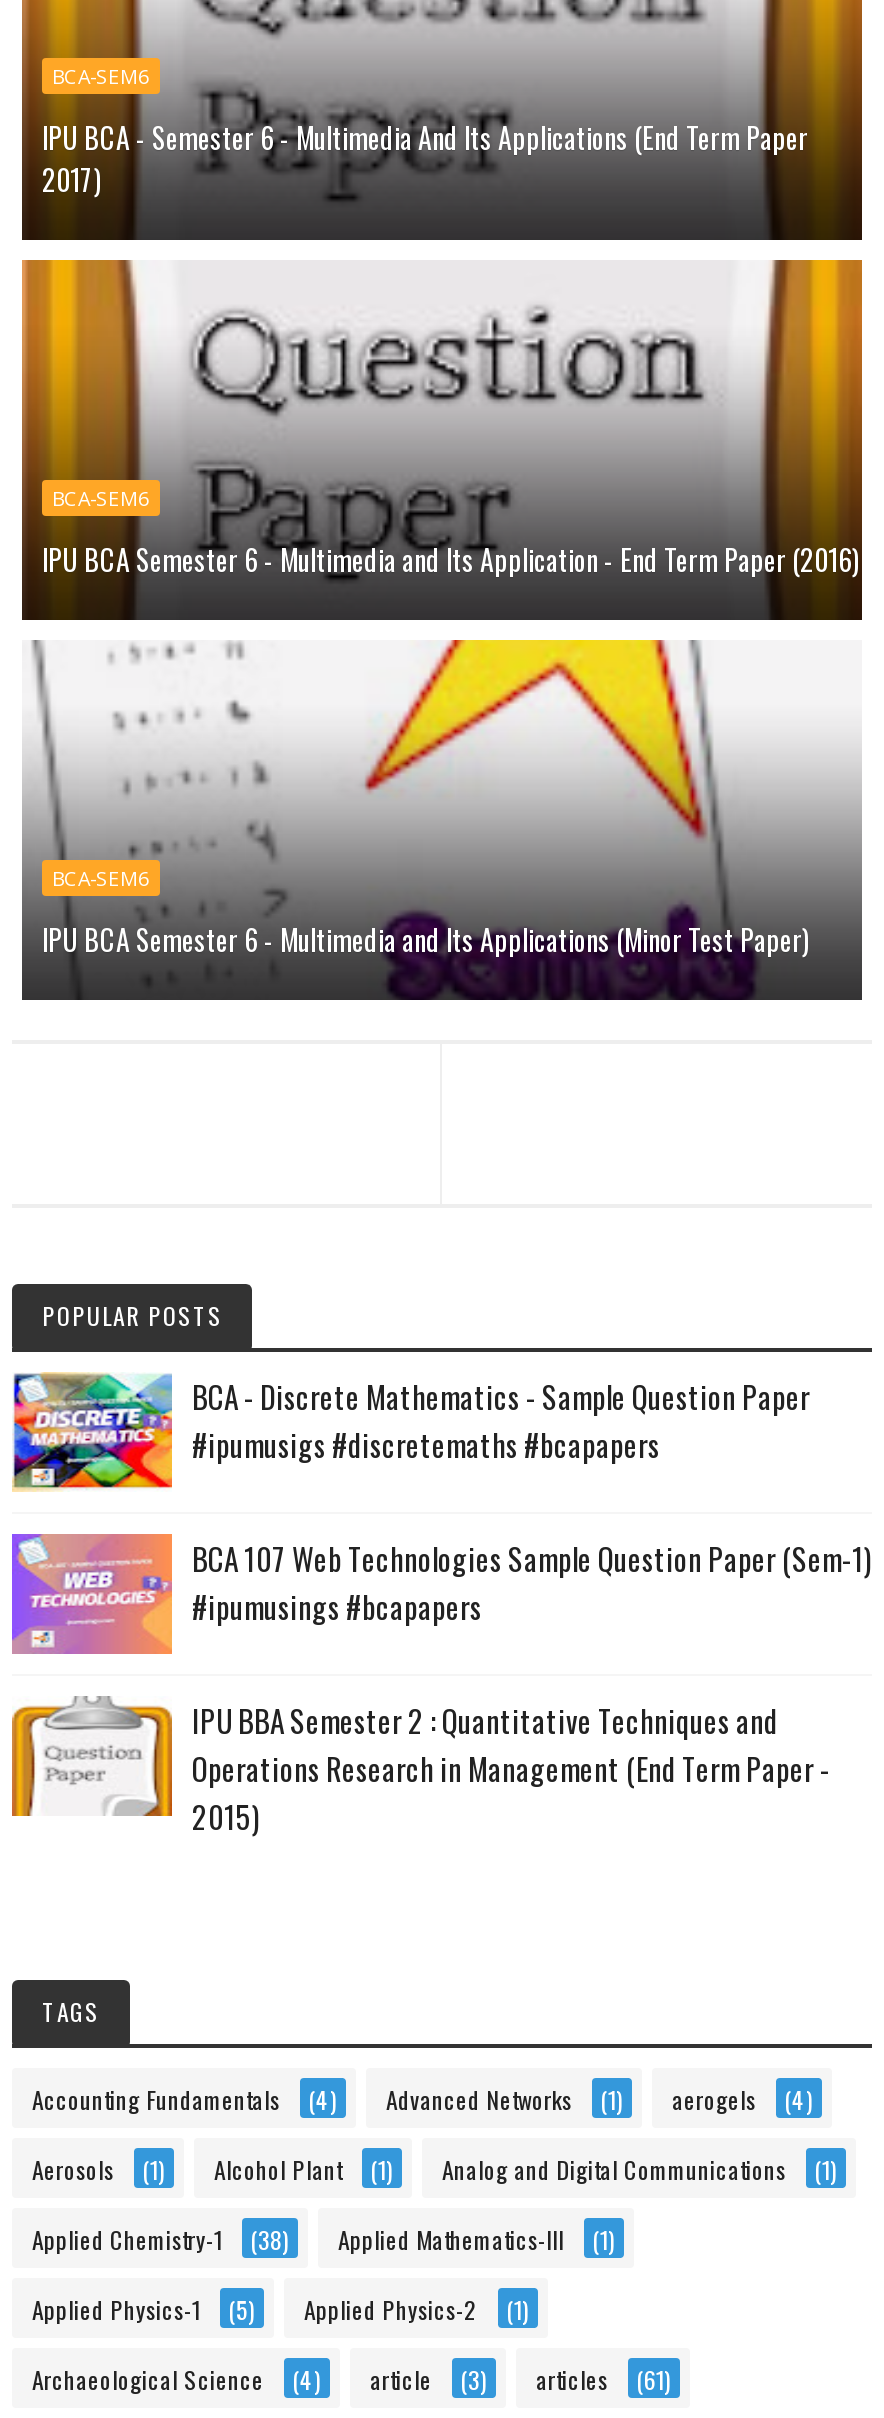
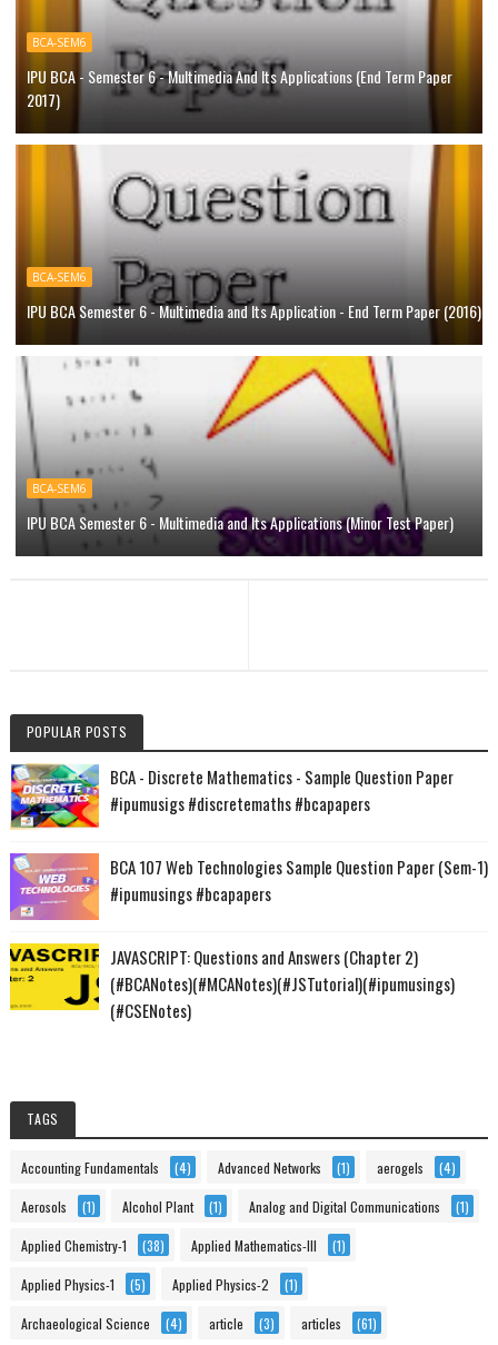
- [image]
- IPU BBA Semester 2 : Quantitative Techniques and
- Operations Research in Management (End Term Paper -
- 2015)
+ [image]
+ JAVASCRIPT: Questions and Answers (Chapter 2)
+ (#BCANotes)(#MCANotes)(#JSTutorial)(#ipumusings)
+ (#CSENotes)
